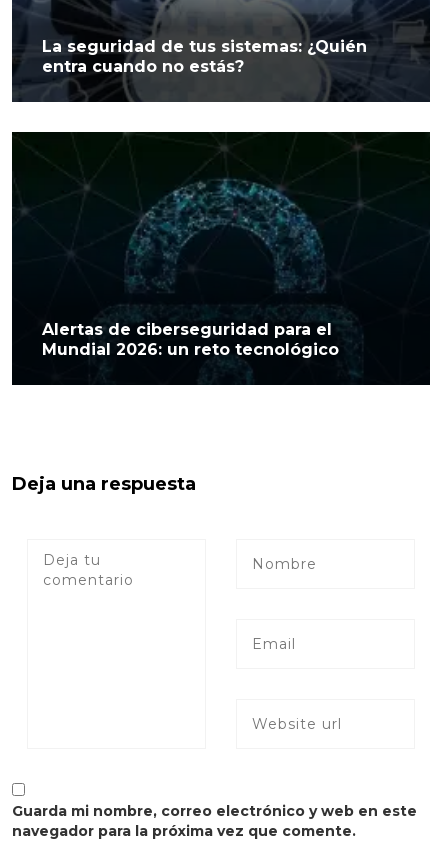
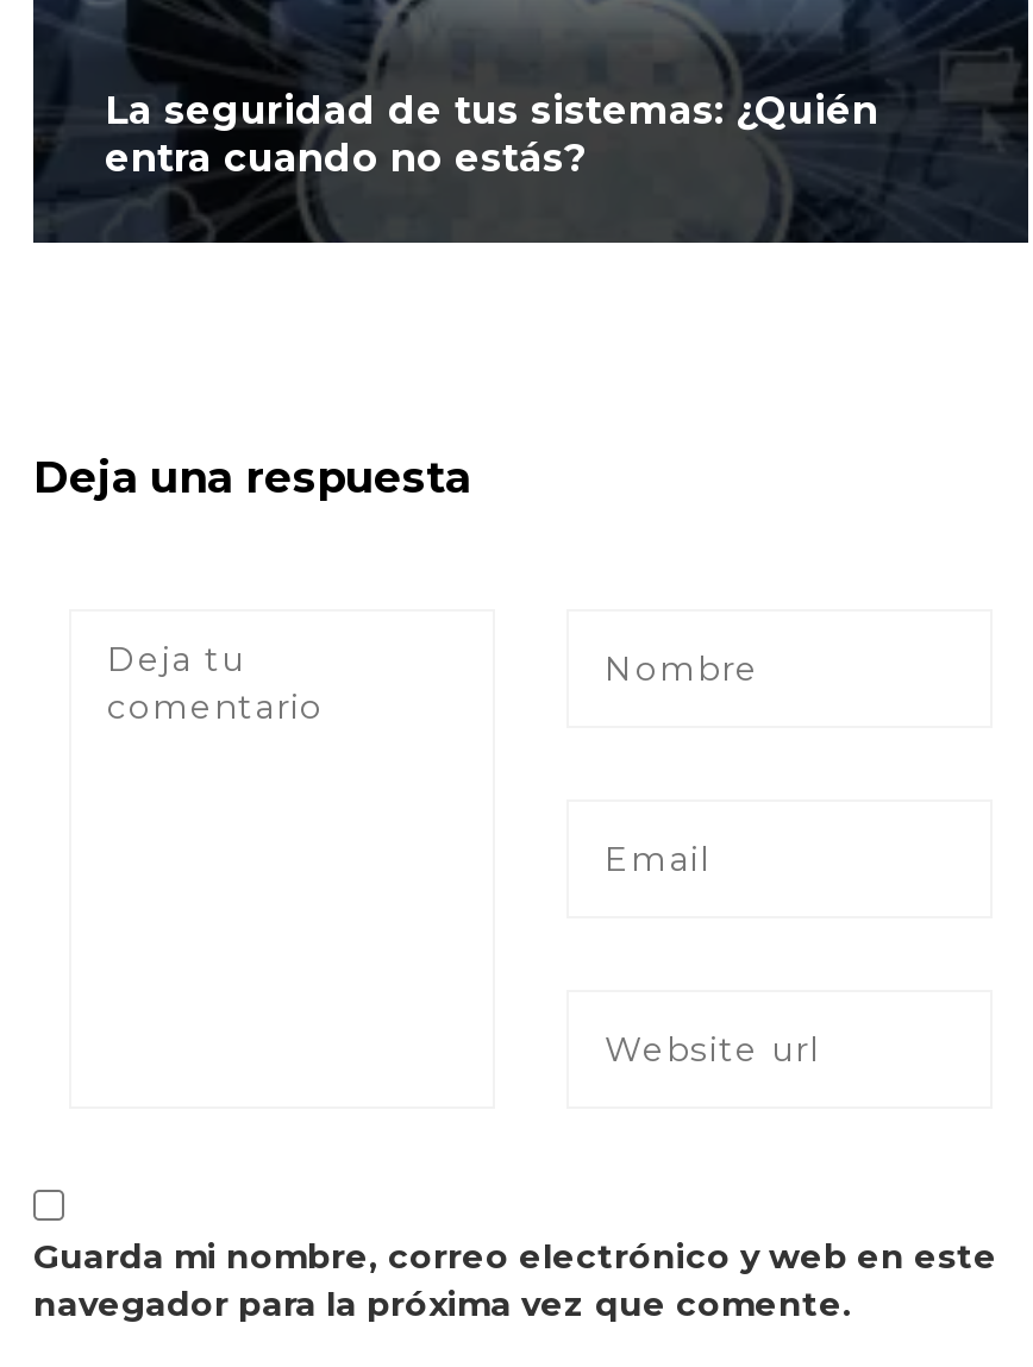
- [image]
- Alertas de ciberseguridad para el
- Mundial 2026: un reto tecnológico
